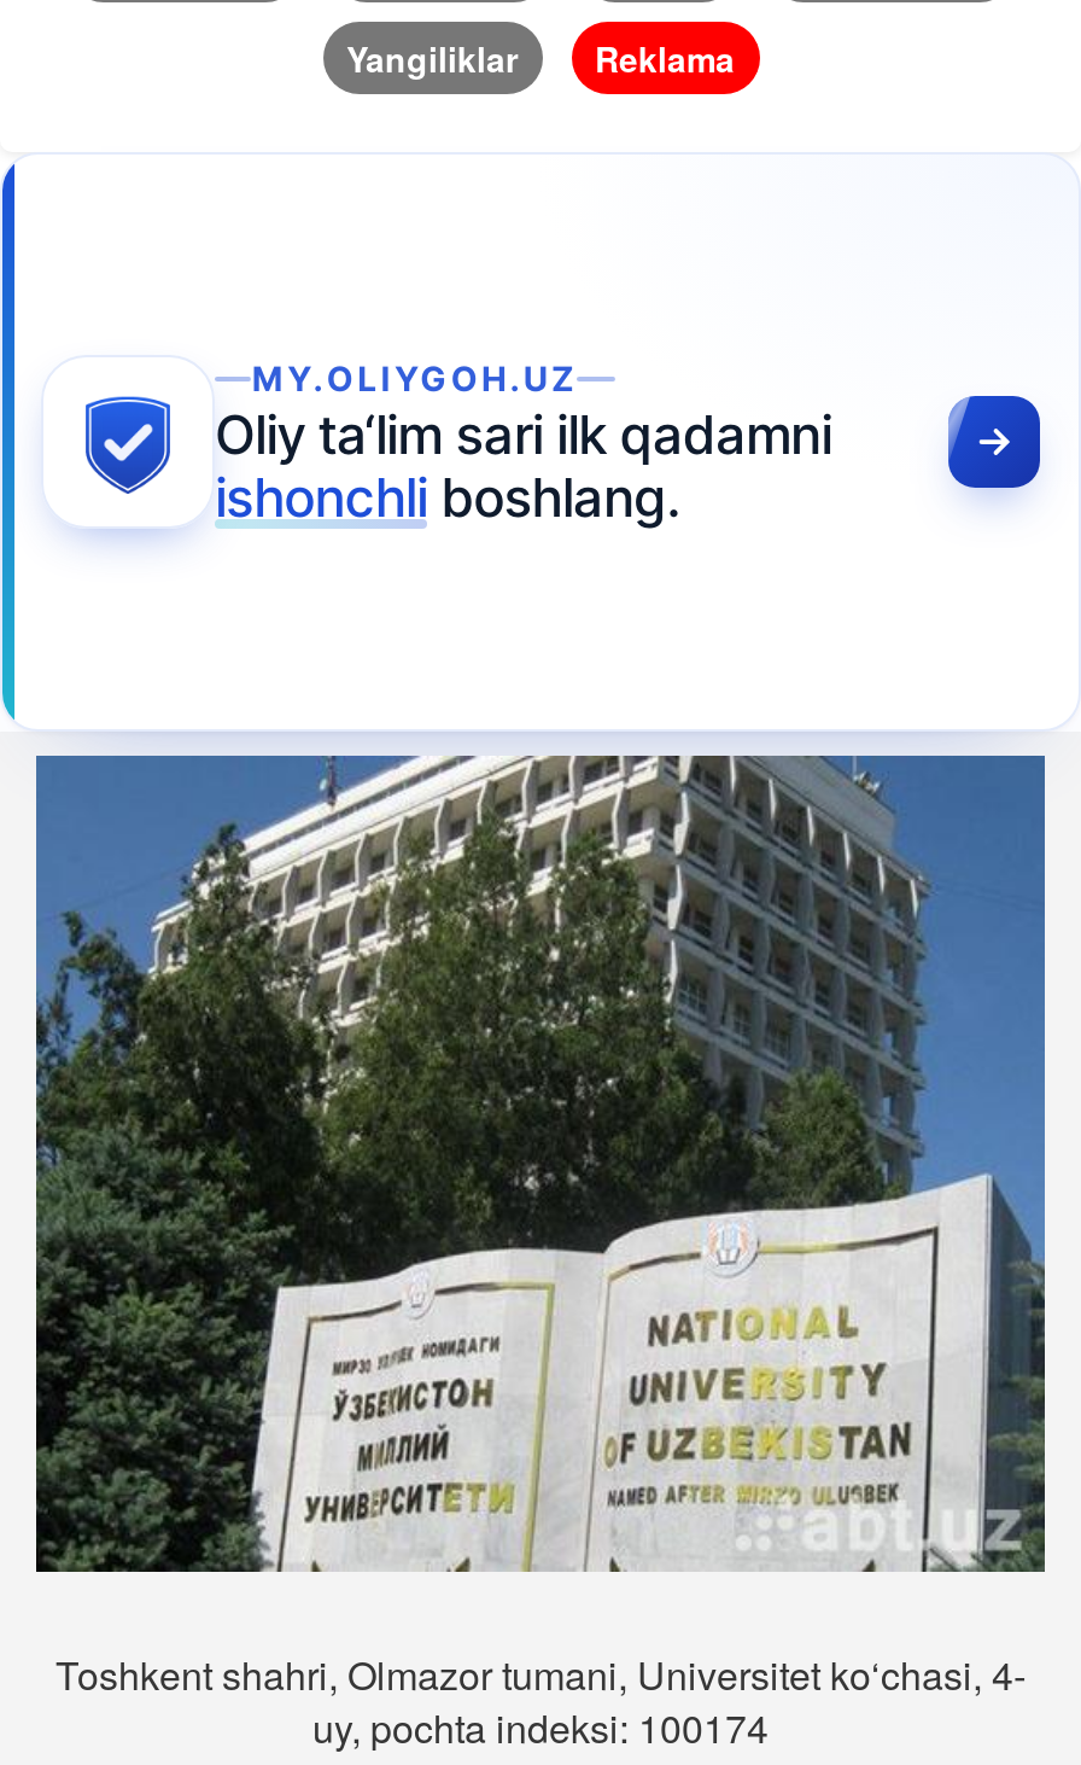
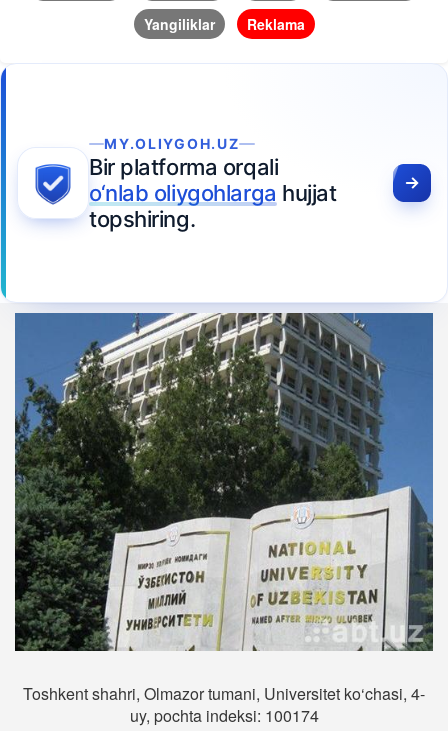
- Oliy ta‘lim sari ilk qadamni
- ishonchli boshlang.
+ Bir platforma orqali
+ o‘nlab oliygohlarga hujjat
+ topshiring.
